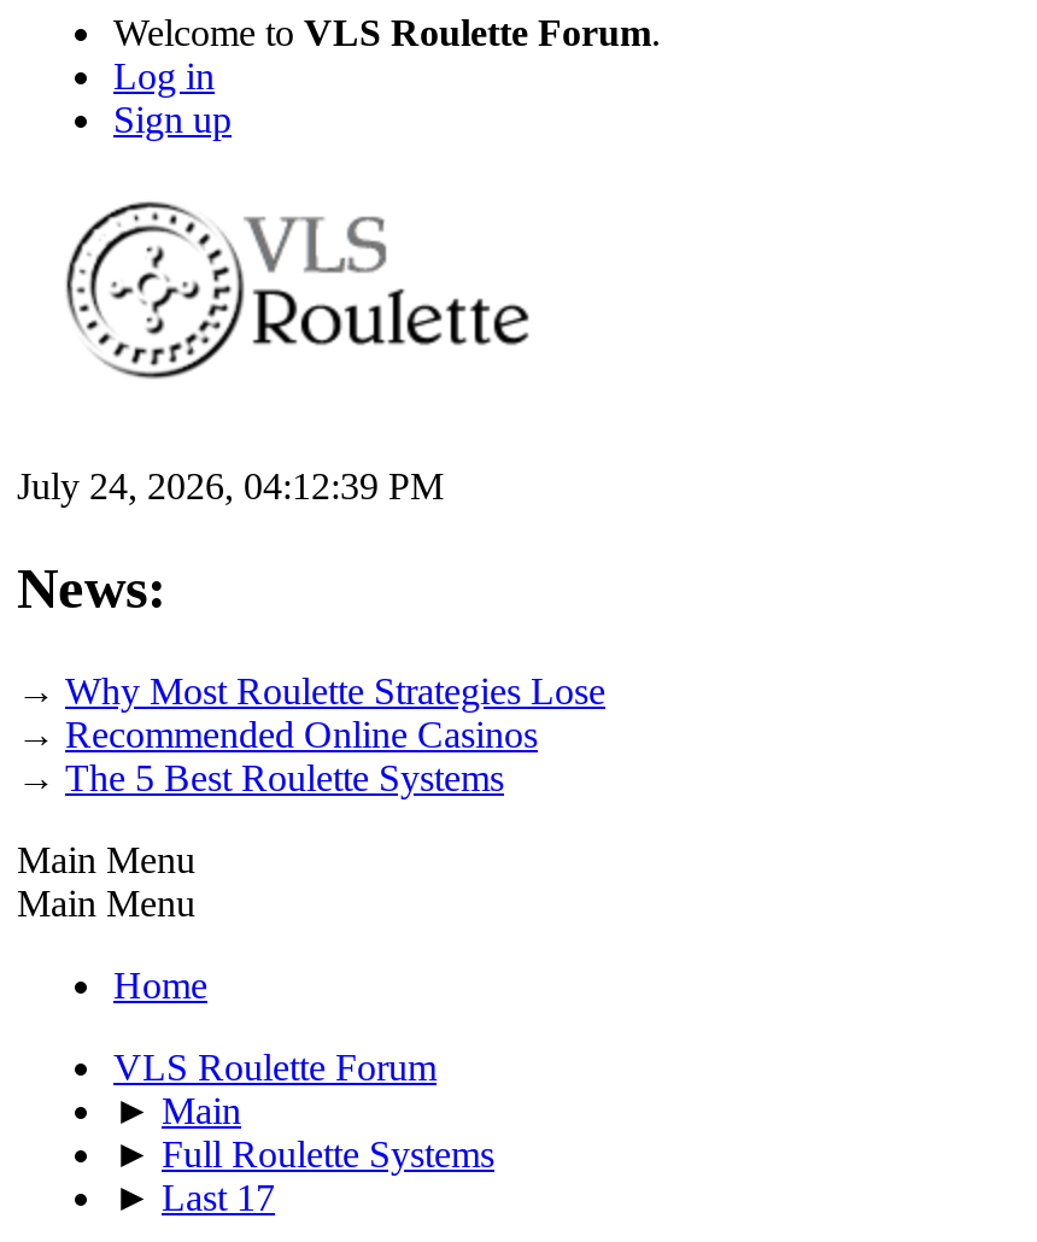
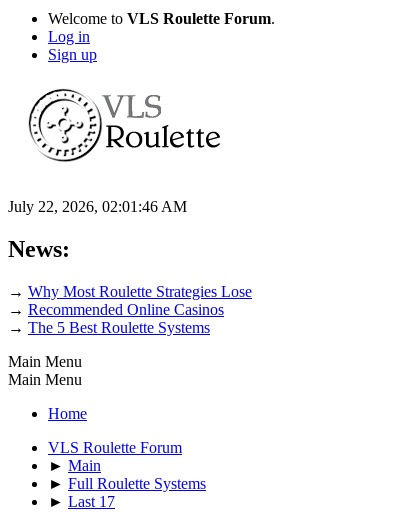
- July 24, 2026, 04:12:39 PM
+ July 22, 2026, 02:01:46 AM
